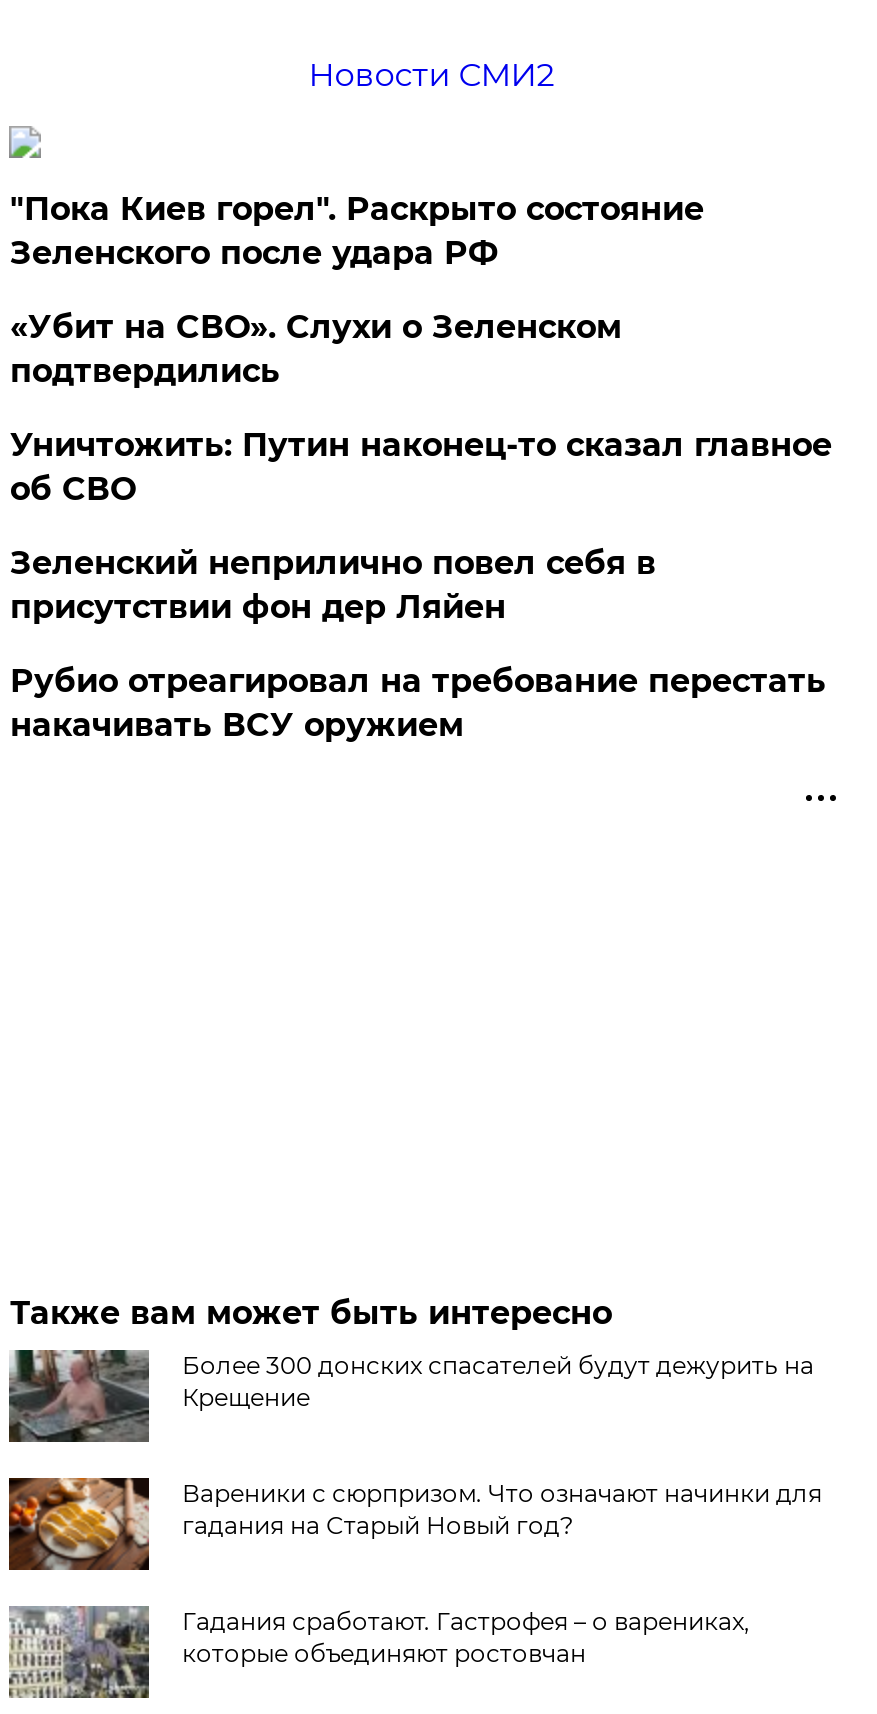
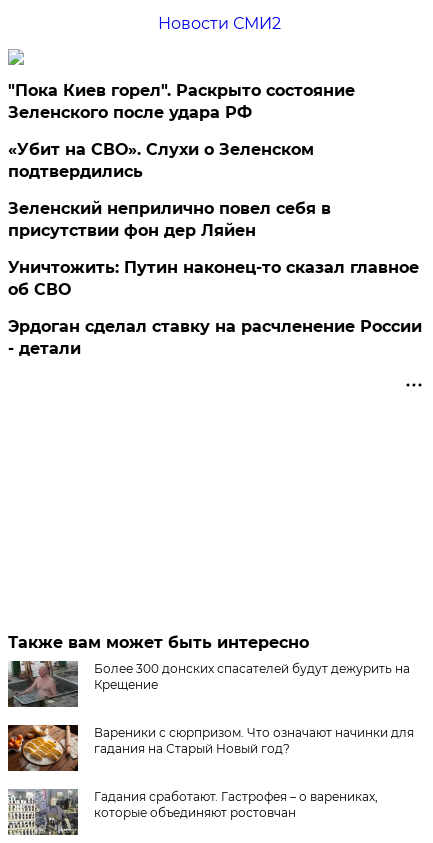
moved down: Уничтожить: Путин наконец-то сказал главное | об СВО

moved up: Зеленский неприлично повел cебя в | присутствии фон дер Ляйен

- Рубио отреагировал на требование перестать
- накачивать ВСУ оружием
+ Эрдоган сделал ставку на расчленение России
+ - детали
